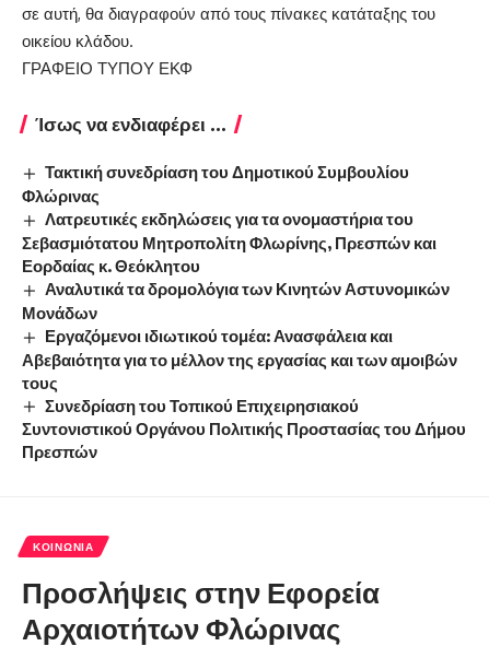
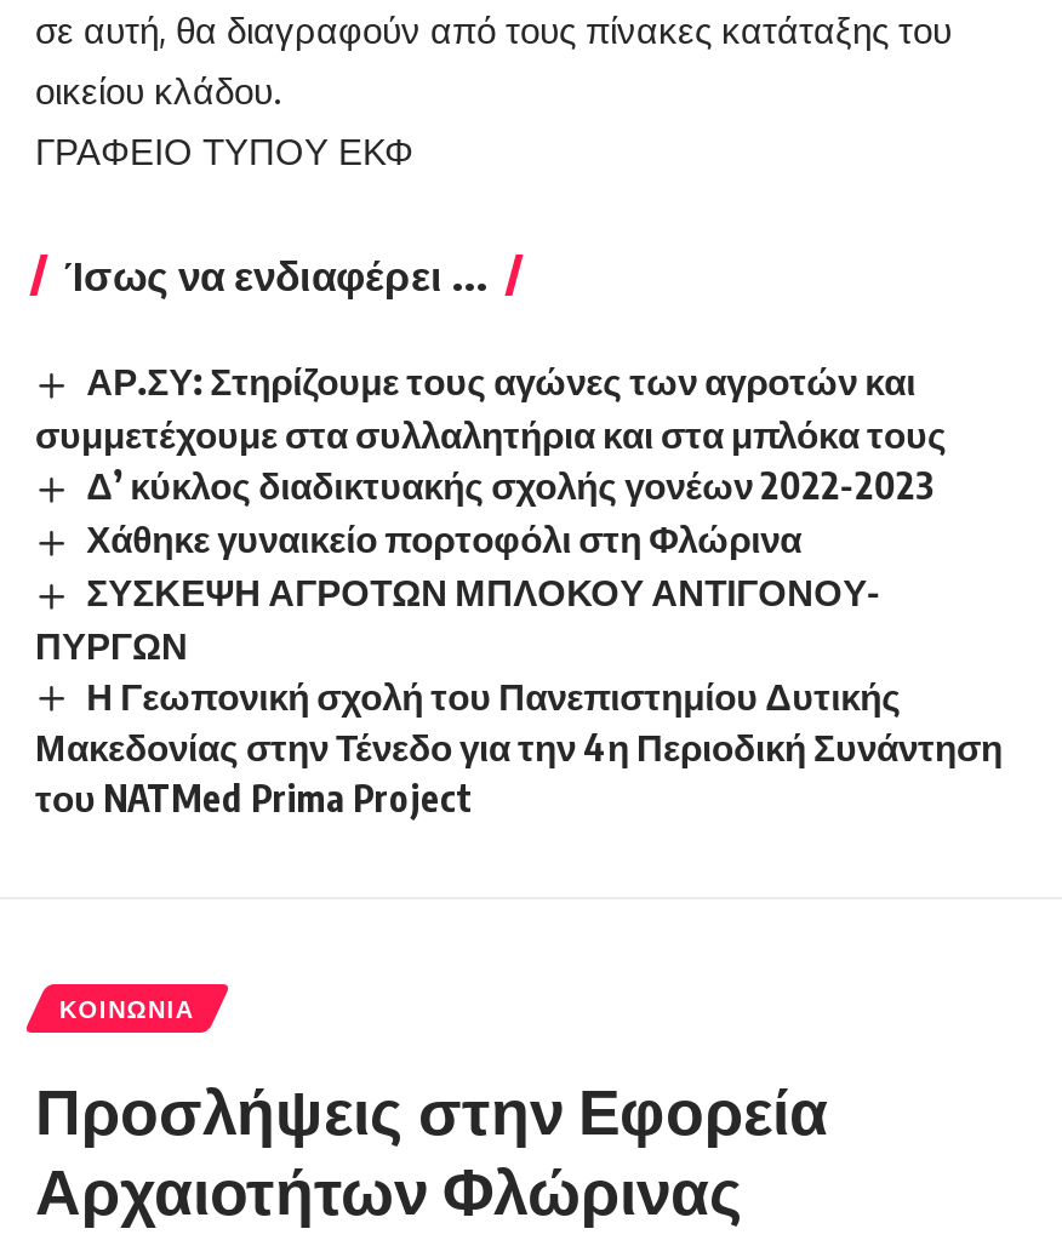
- Τακτική συνεδρίαση του Δημοτικού Συμβουλίου
- Φλώρινας
- Λατρευτικές εκδηλώσεις για τα ονομαστήρια του
- Σεβασμιότατου Μητροπολίτη Φλωρίνης, Πρεσπών και
- Εορδαίας κ. Θεόκλητου
- Αναλυτικά τα δρομολόγια των Κινητών Αστυνομικών
- Μονάδων
- Εργαζόμενοι ιδιωτικού τομέα: Ανασφάλεια και
- Αβεβαιότητα για το μέλλον της εργασίας και των αμοιβών
- τους
- Συνεδρίαση του Τοπικού Επιχειρησιακού
- Συντονιστικού Οργάνου Πολιτικής Προστασίας του Δήμου
- Πρεσπών
+ ΑΡ.ΣΥ: Στηρίζουμε τους αγώνες των αγροτών και
+ συμμετέχουμε στα συλλαλητήρια και στα μπλόκα τους
+ Δ’ κύκλος διαδικτυακής σχολής γονέων 2022-2023
+ Χάθηκε γυναικείο πορτοφόλι στη Φλώρινα
+ ΣΥΣΚΕΨΗ ΑΓΡΟΤΩΝ ΜΠΛΟΚΟΥ ΑΝΤΙΓΟΝΟΥ-
+ ΠΥΡΓΩΝ
+ Η Γεωπονική σχολή του Πανεπιστημίου Δυτικής
+ Μακεδονίας στην Τένεδο για την 4η Περιοδική Συνάντηση
+ του NATMed Prima Project
